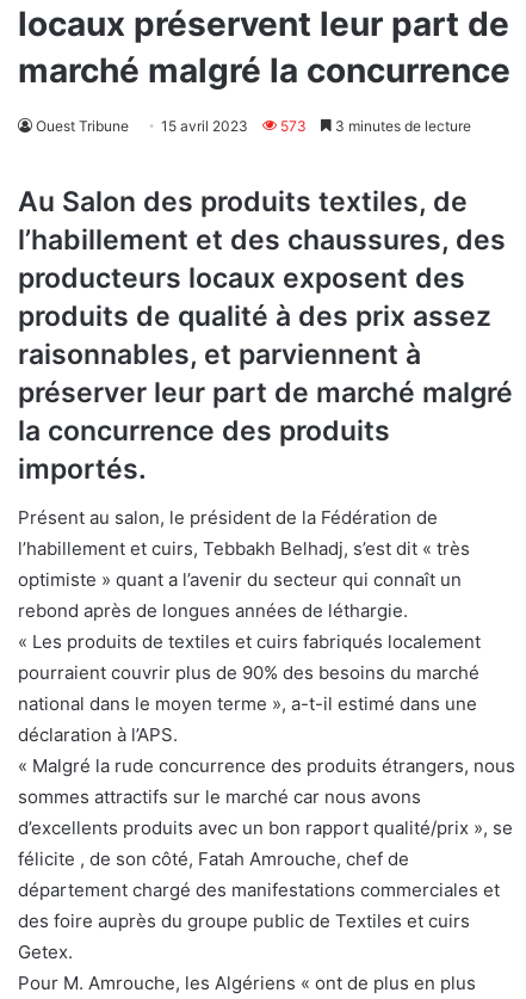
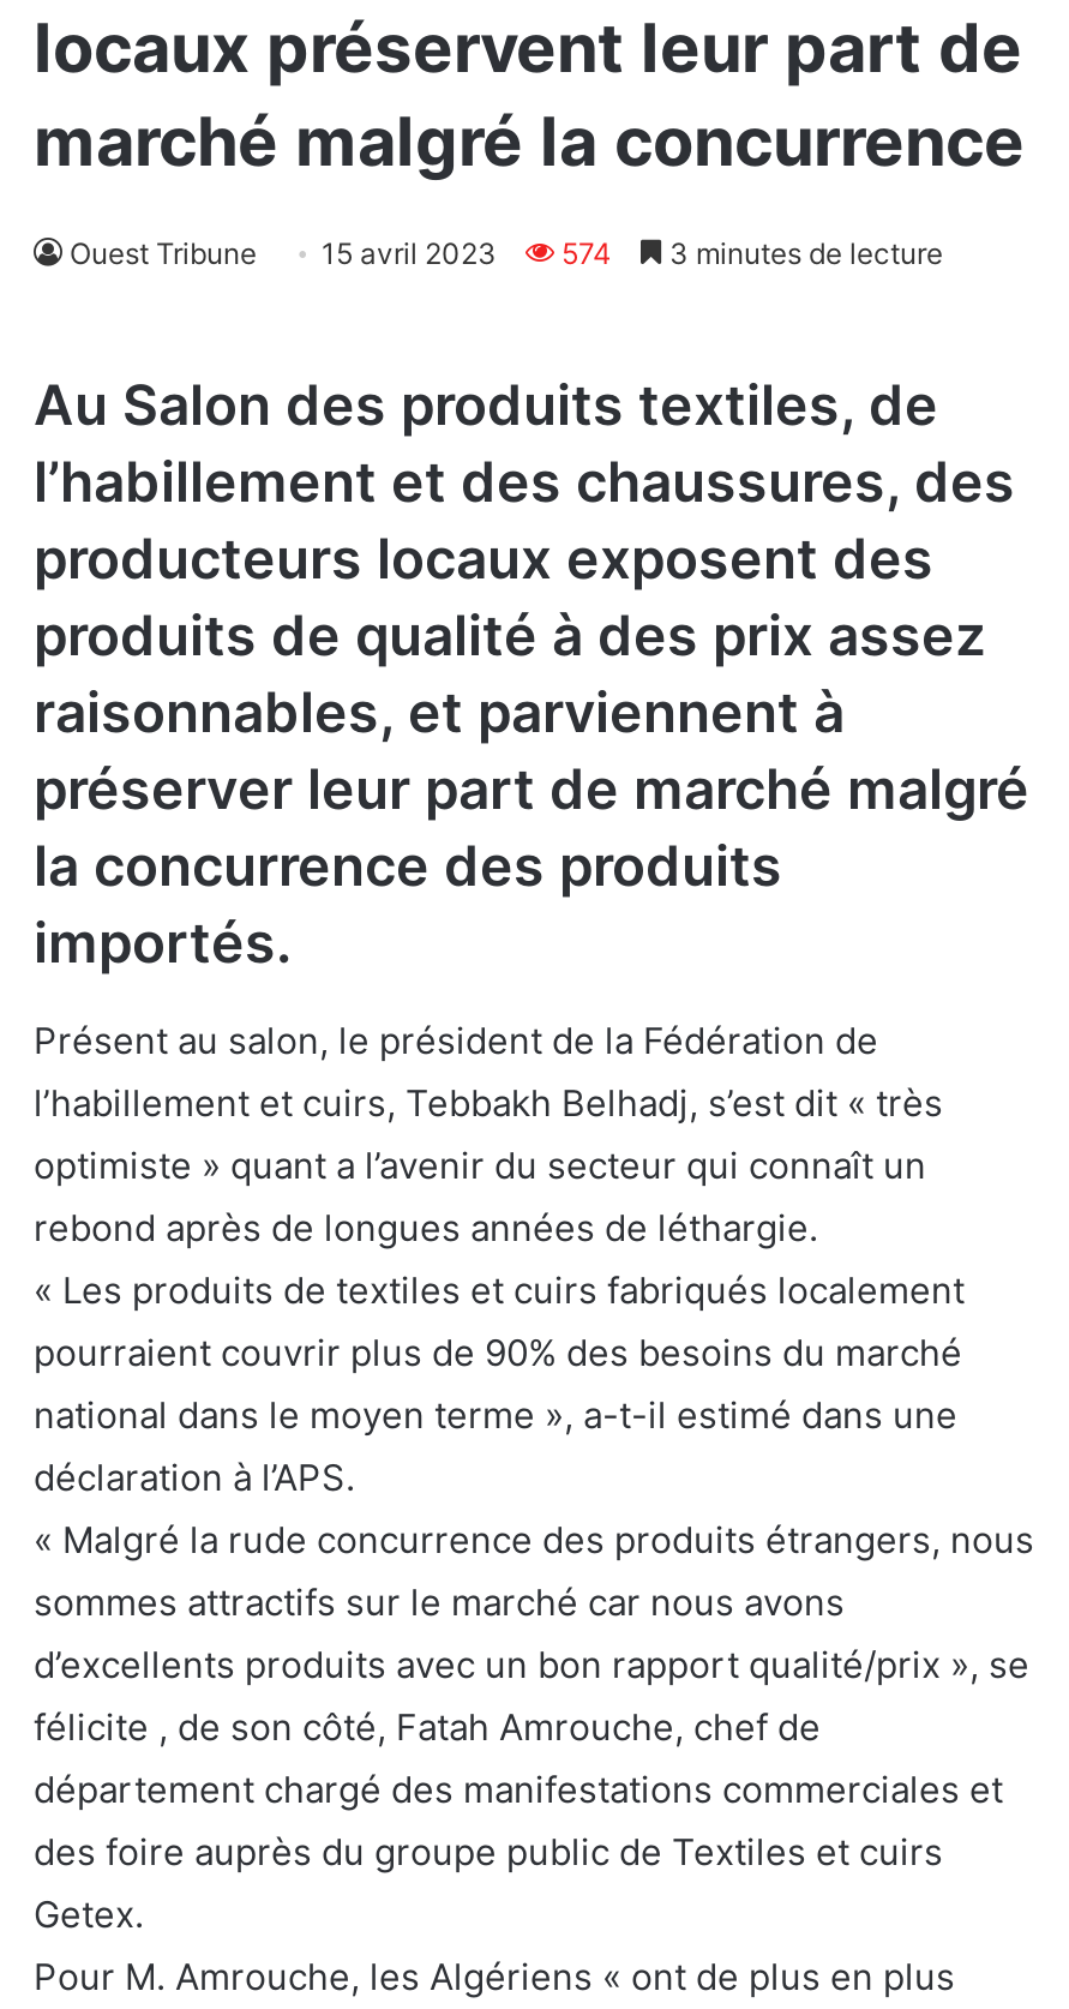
- Ouest Tribune 15 avril 2023 573 3 minutes de lecture
+ Ouest Tribune 15 avril 2023 574 3 minutes de lecture
